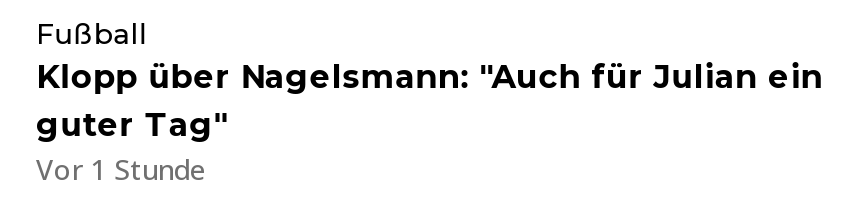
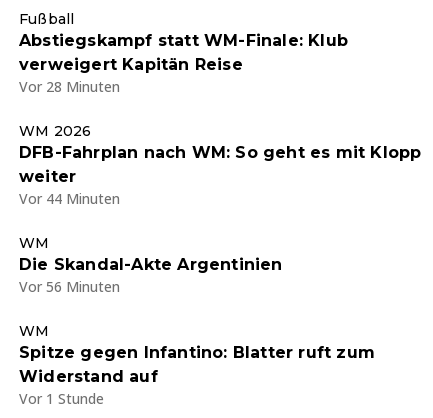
- Klopp über Nagelsmann: "Auch für Julian ein
- guter Tag"
+ Abstiegskampf statt WM-Finale: Klub
+ verweigert Kapitän Reise
+ Vor 28 Minuten
+ WM 2026
+ DFB-Fahrplan nach WM: So geht es mit Klopp
+ weiter
+ Vor 44 Minuten
+ WM
+ Die Skandal-Akte Argentinien
+ Vor 56 Minuten
+ WM
+ Spitze gegen Infantino: Blatter ruft zum
+ Widerstand auf
